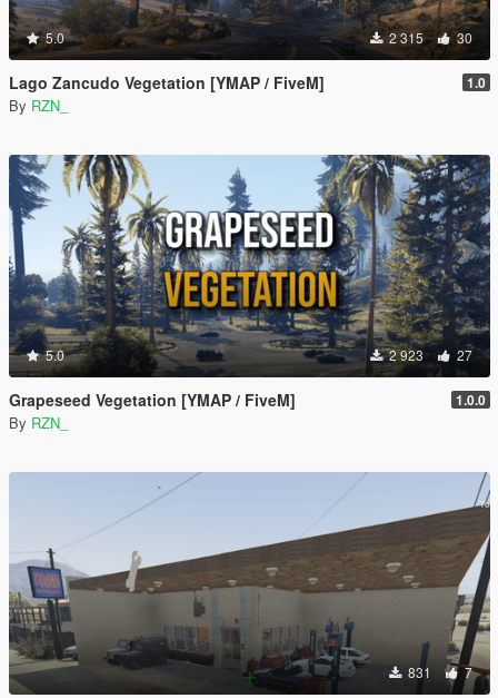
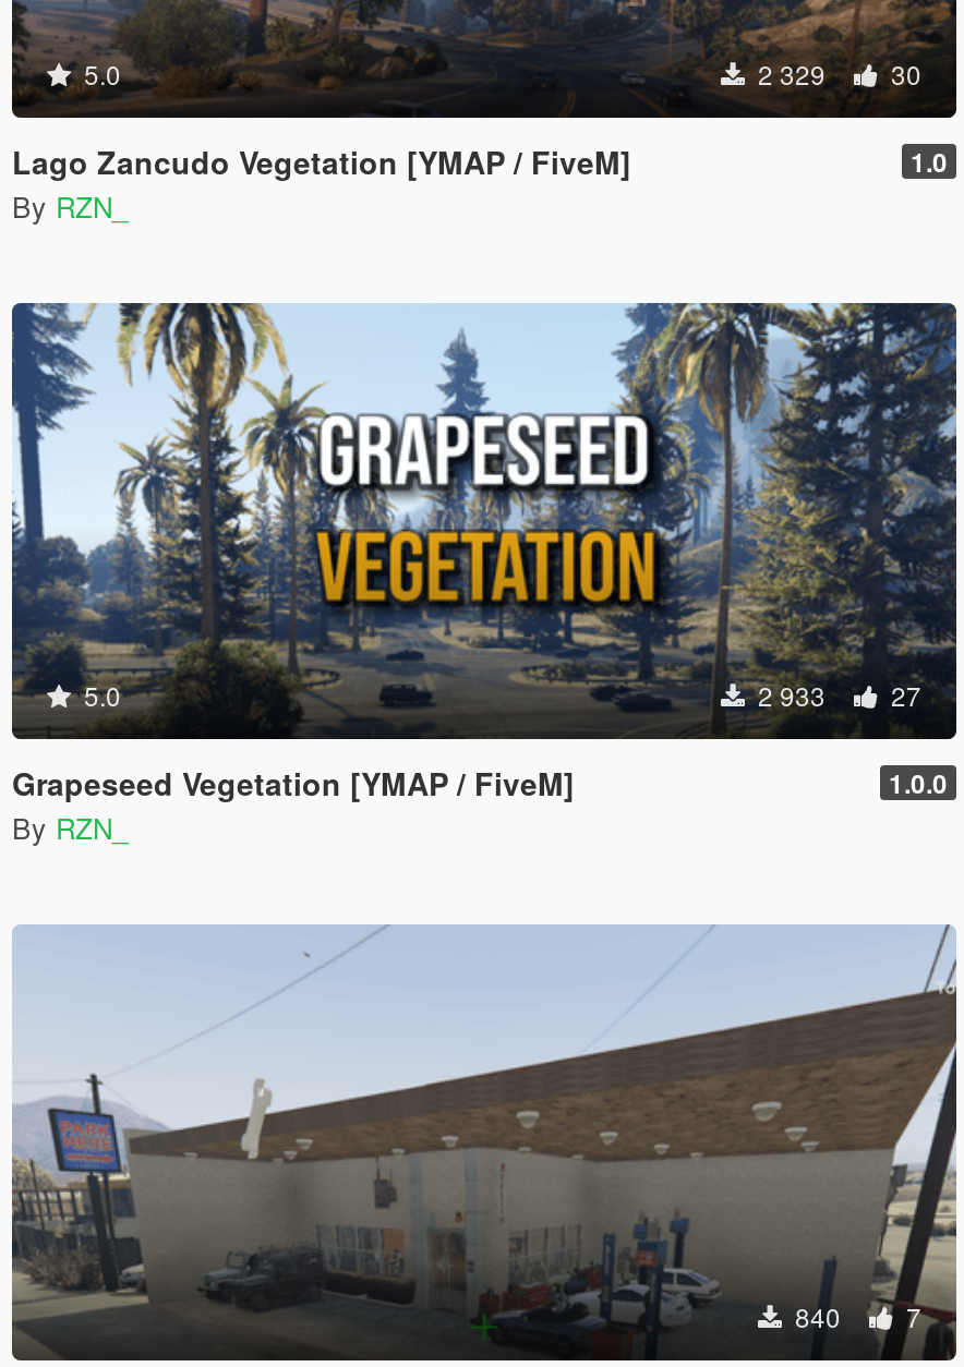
- 2 315 30
+ 2 329 30

- 2 923 27
+ 2 933 27

- 831
+ 840
